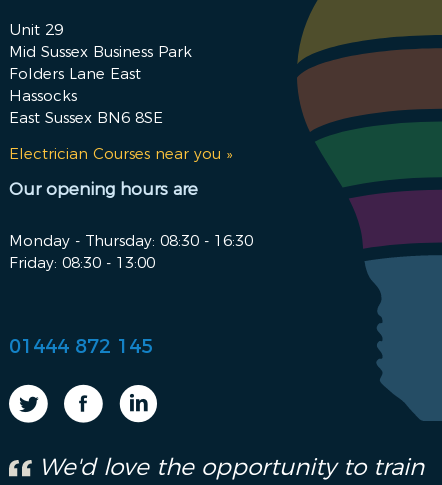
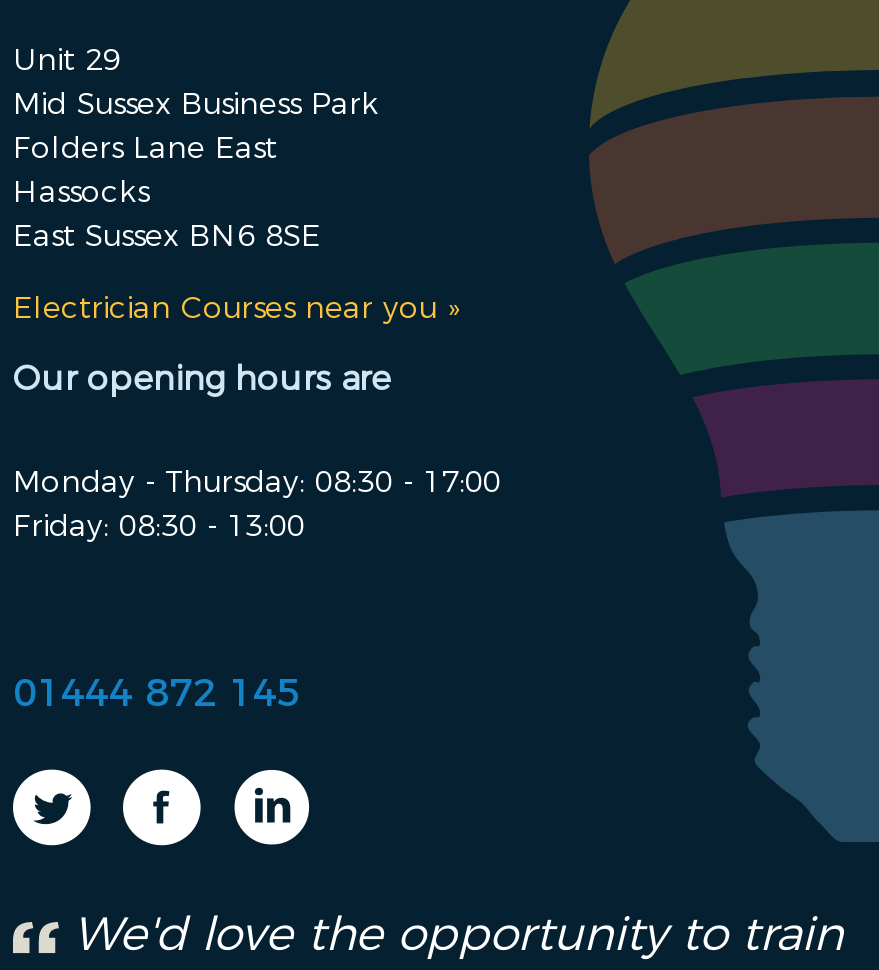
- Monday - Thursday: 08:30 - 16:30
+ Monday - Thursday: 08:30 - 17:00
